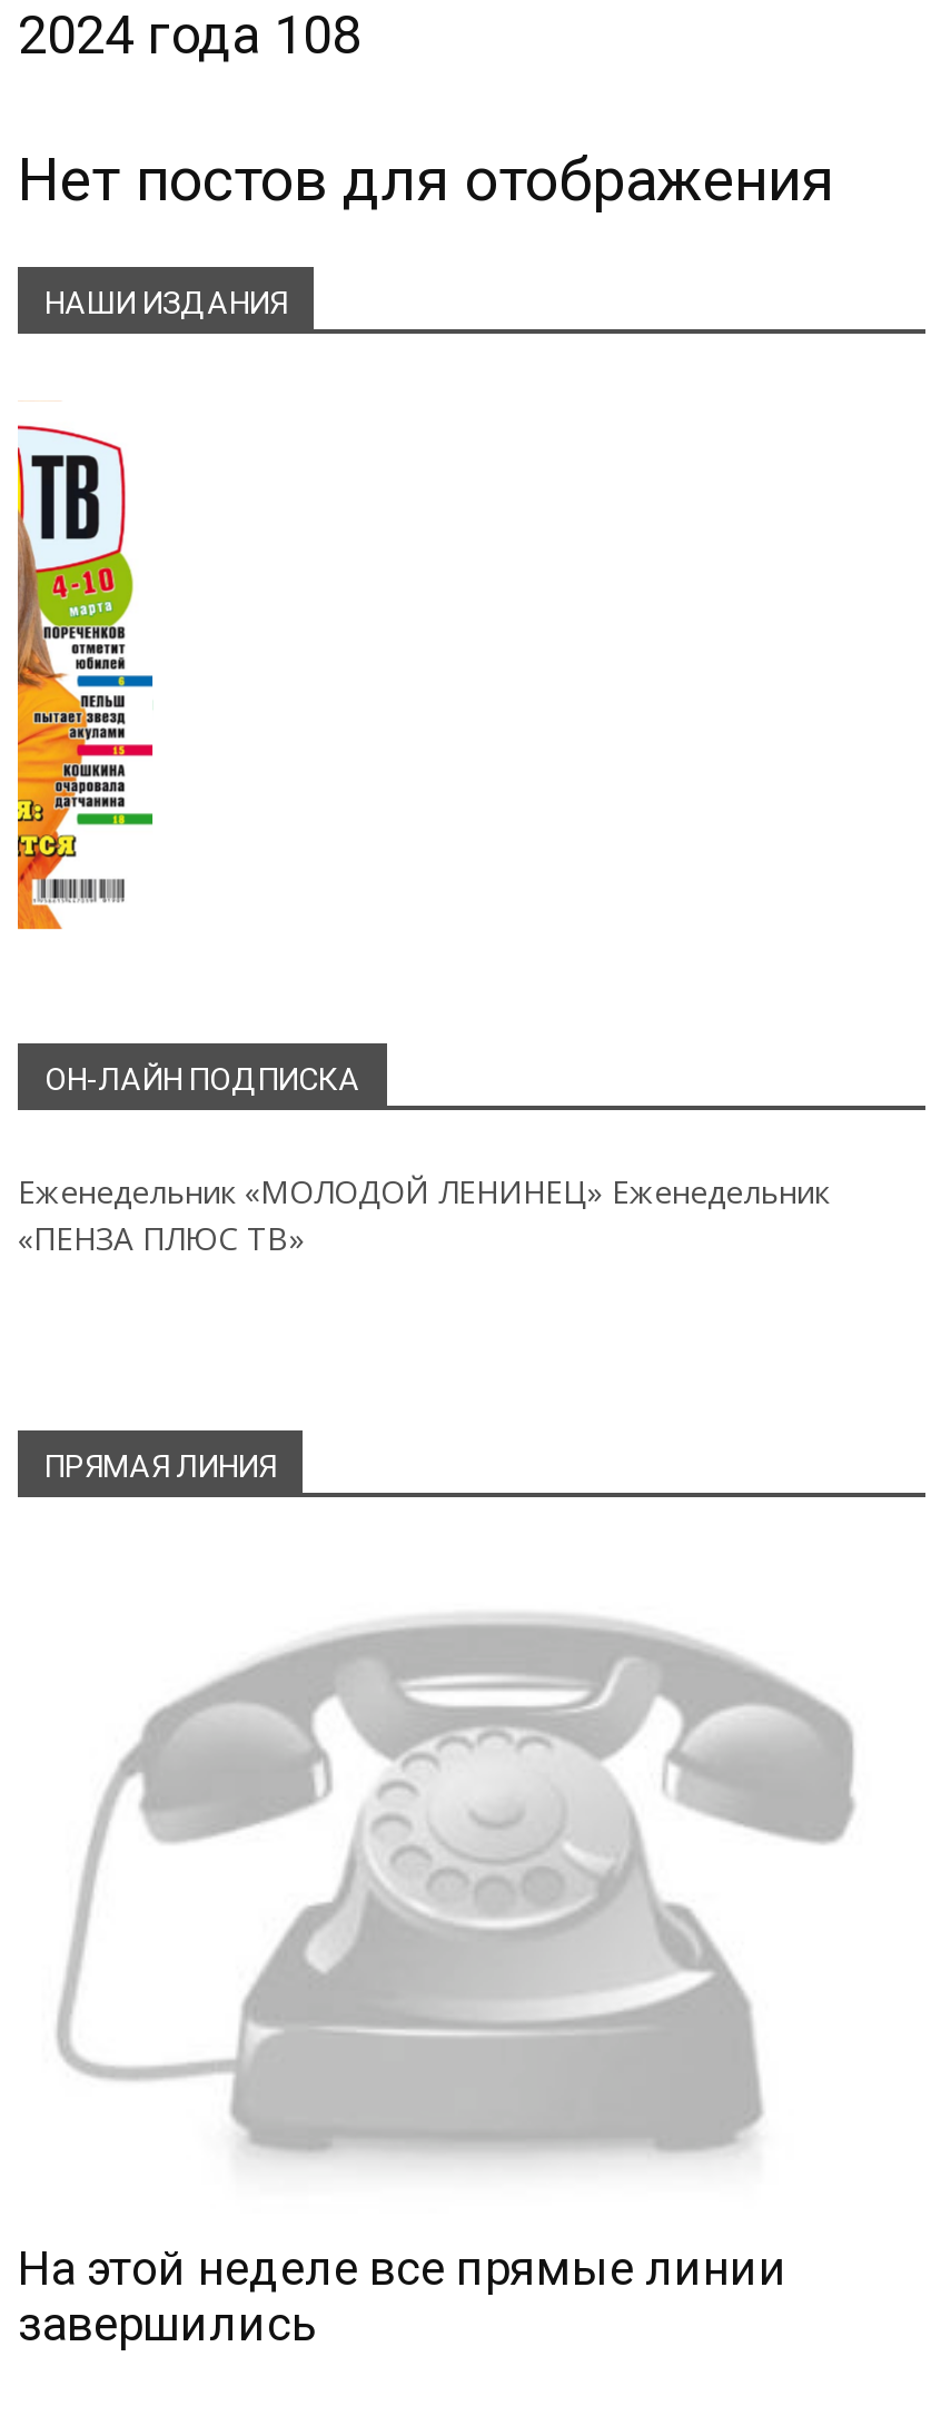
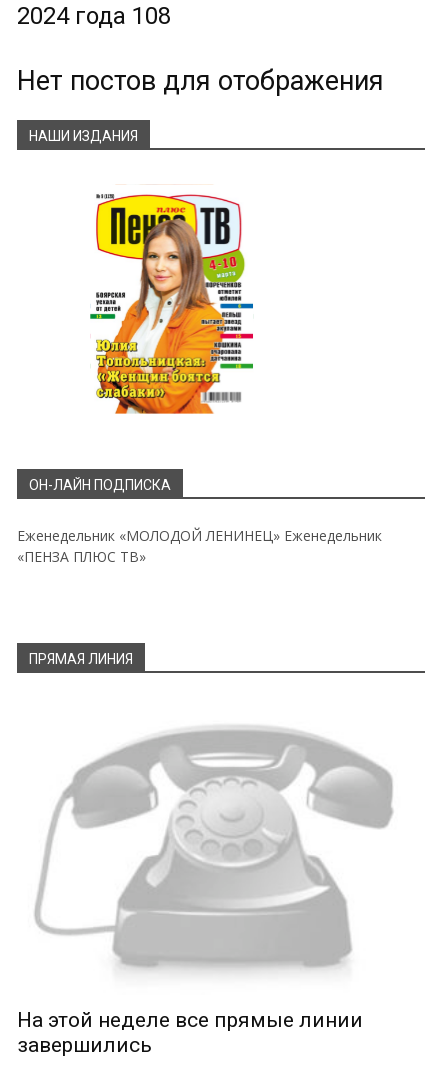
+ [image]

- [image]
